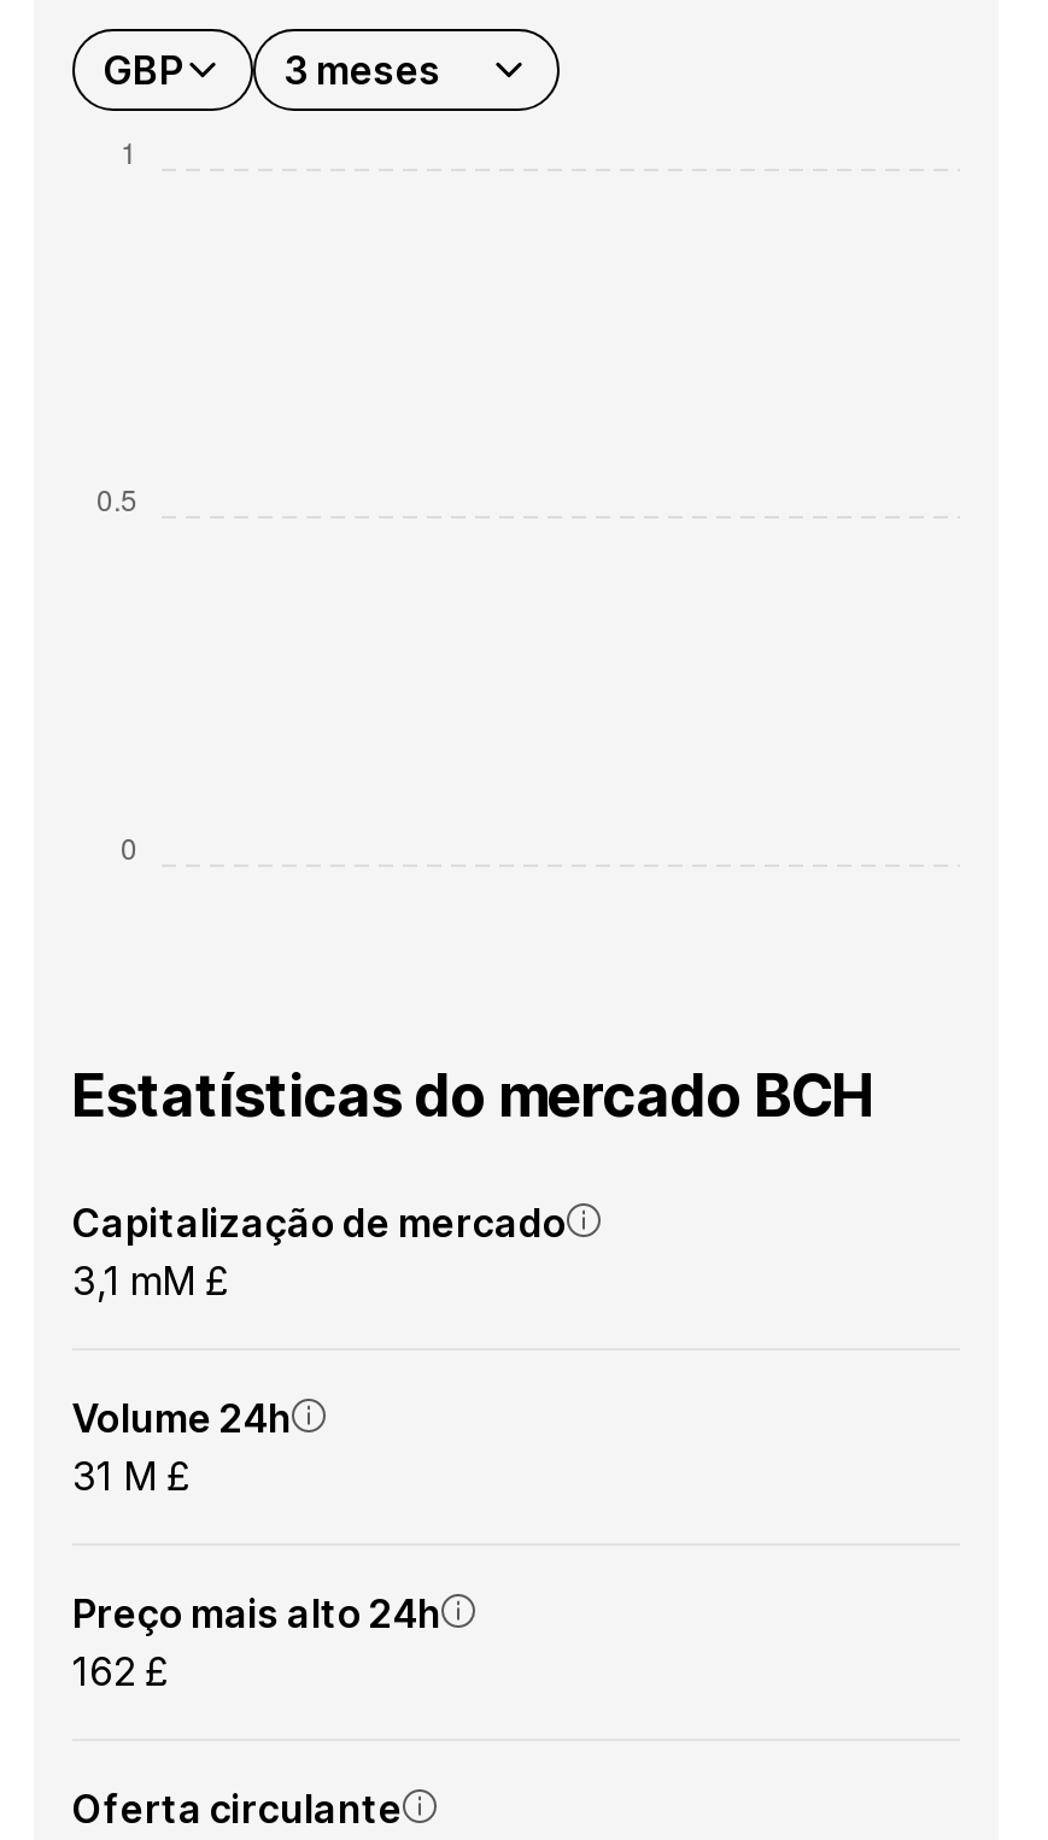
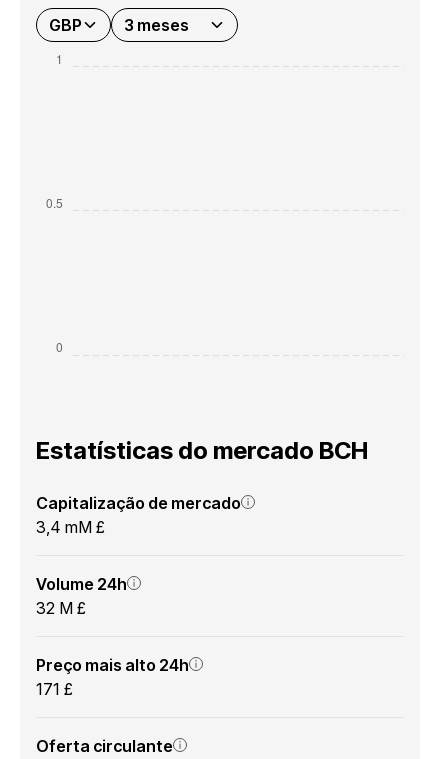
- 3,1 mM £
+ 3,4 mM £

- 31 M £
+ 32 M £

- 162 £
+ 171 £
